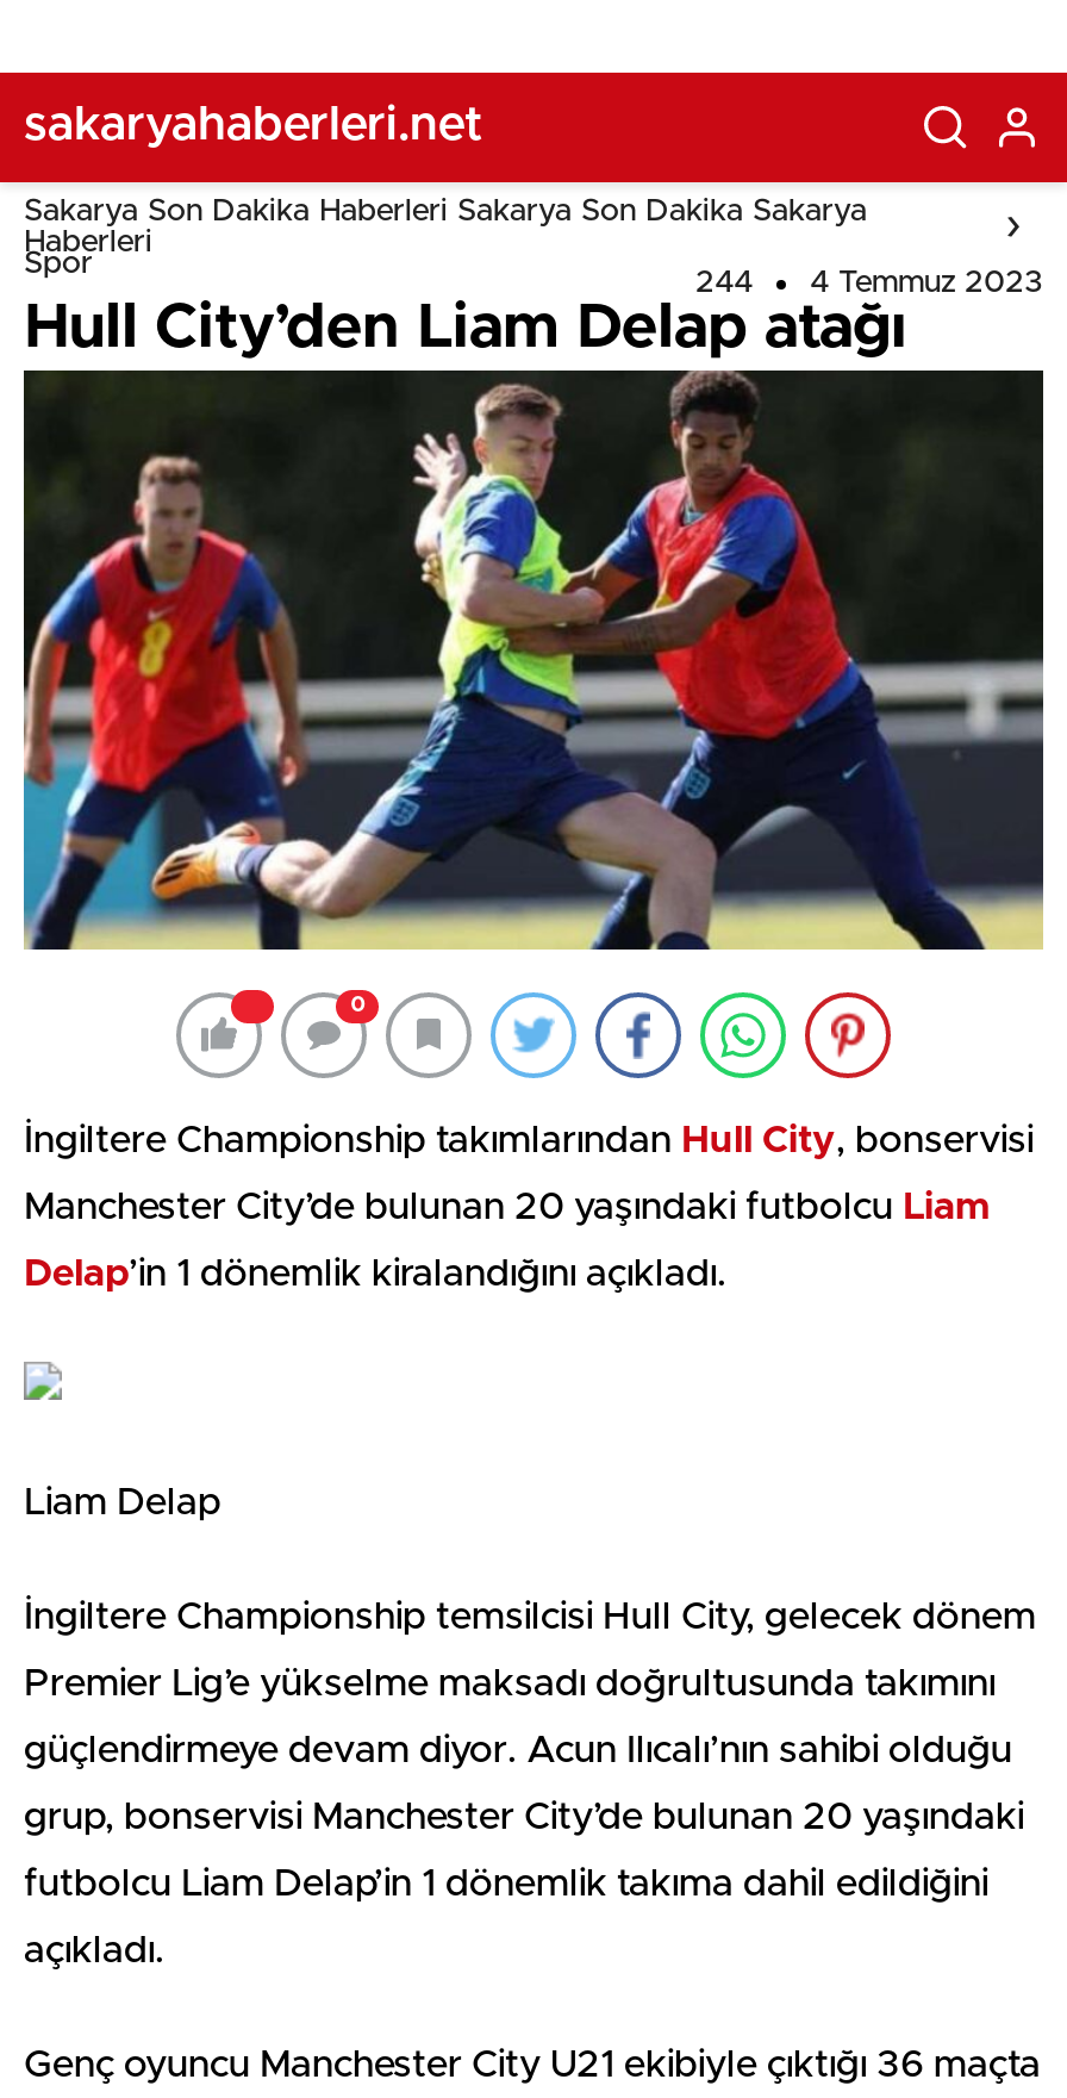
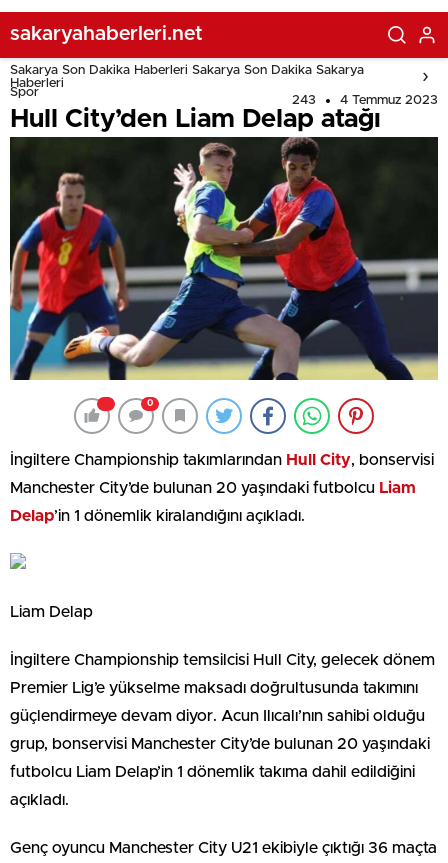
- 244 4 Temmuz 2023
+ 243 4 Temmuz 2023
